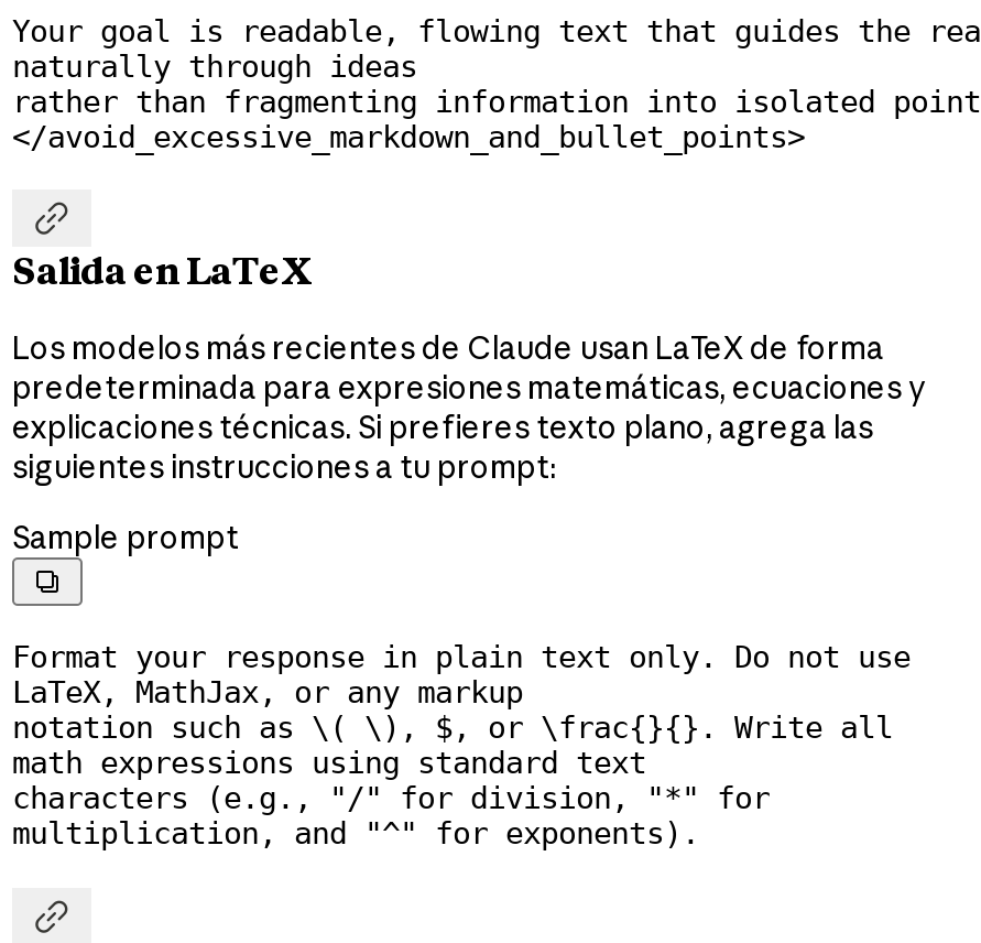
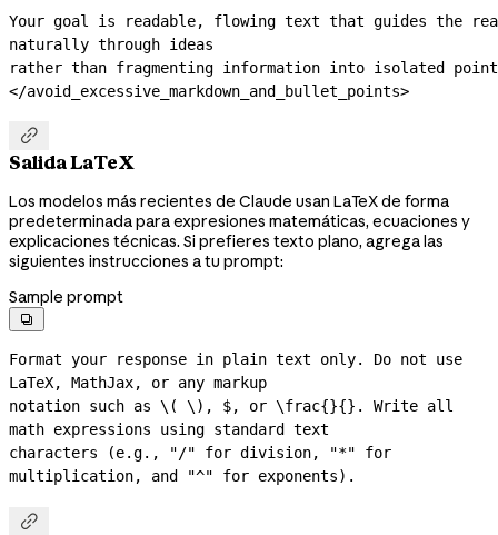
- Salida en LaTeX
+ Salida LaTeX
